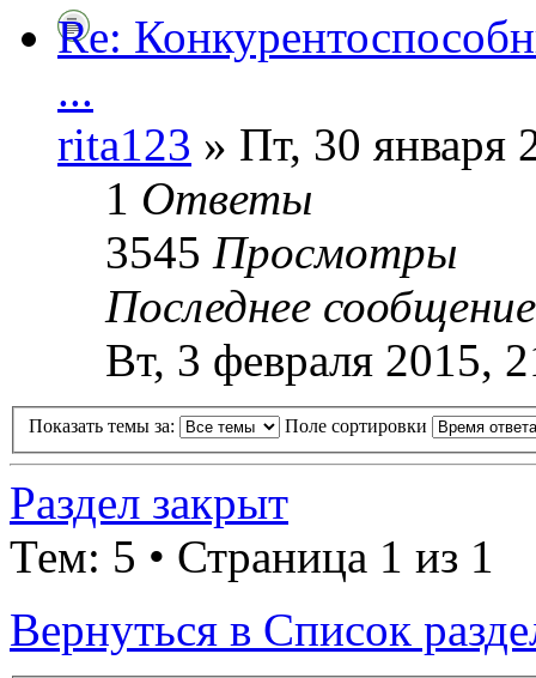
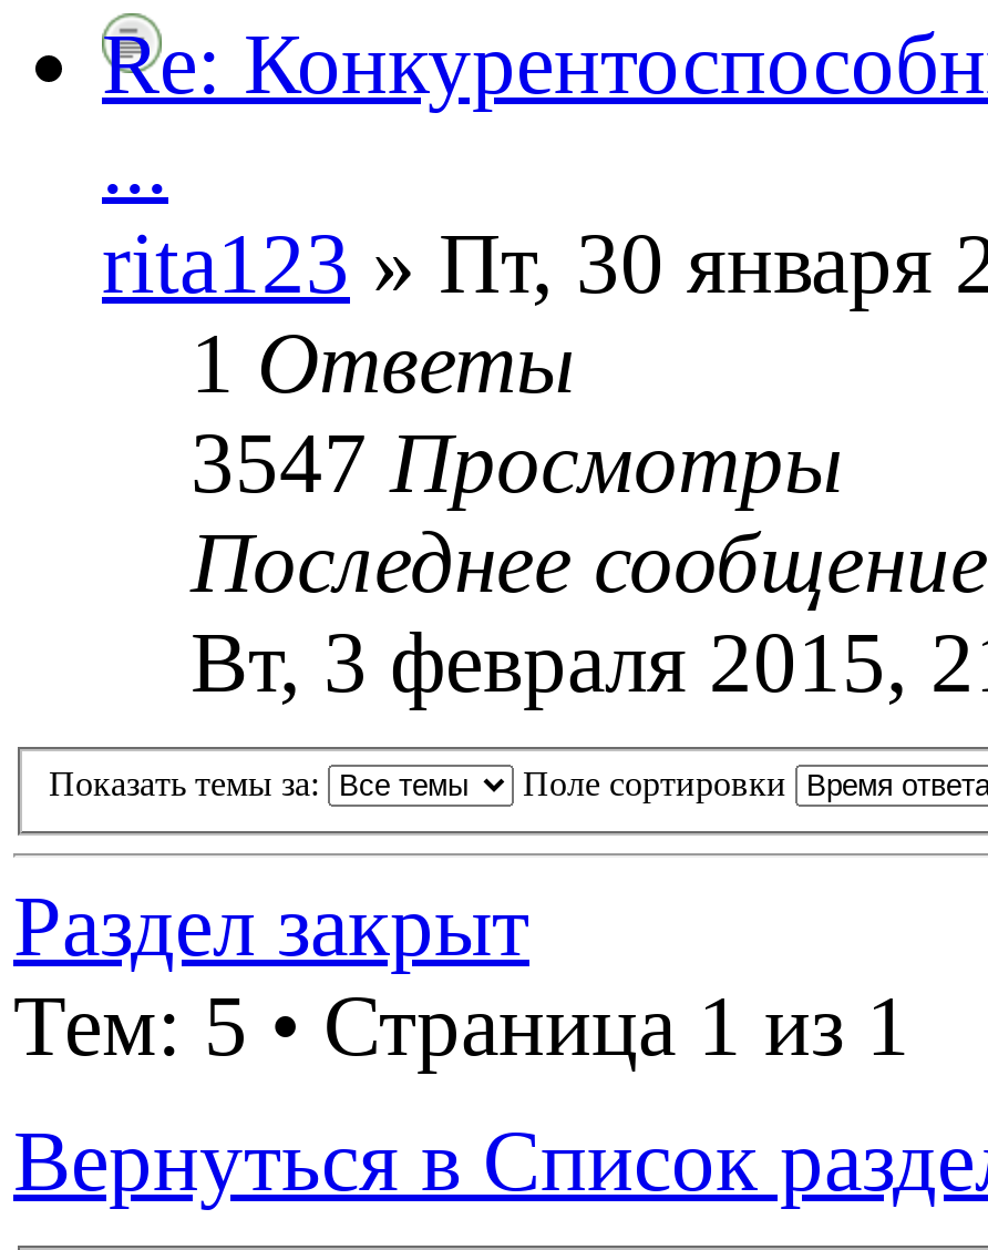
- 3545 Просмотры
+ 3547 Просмотры
